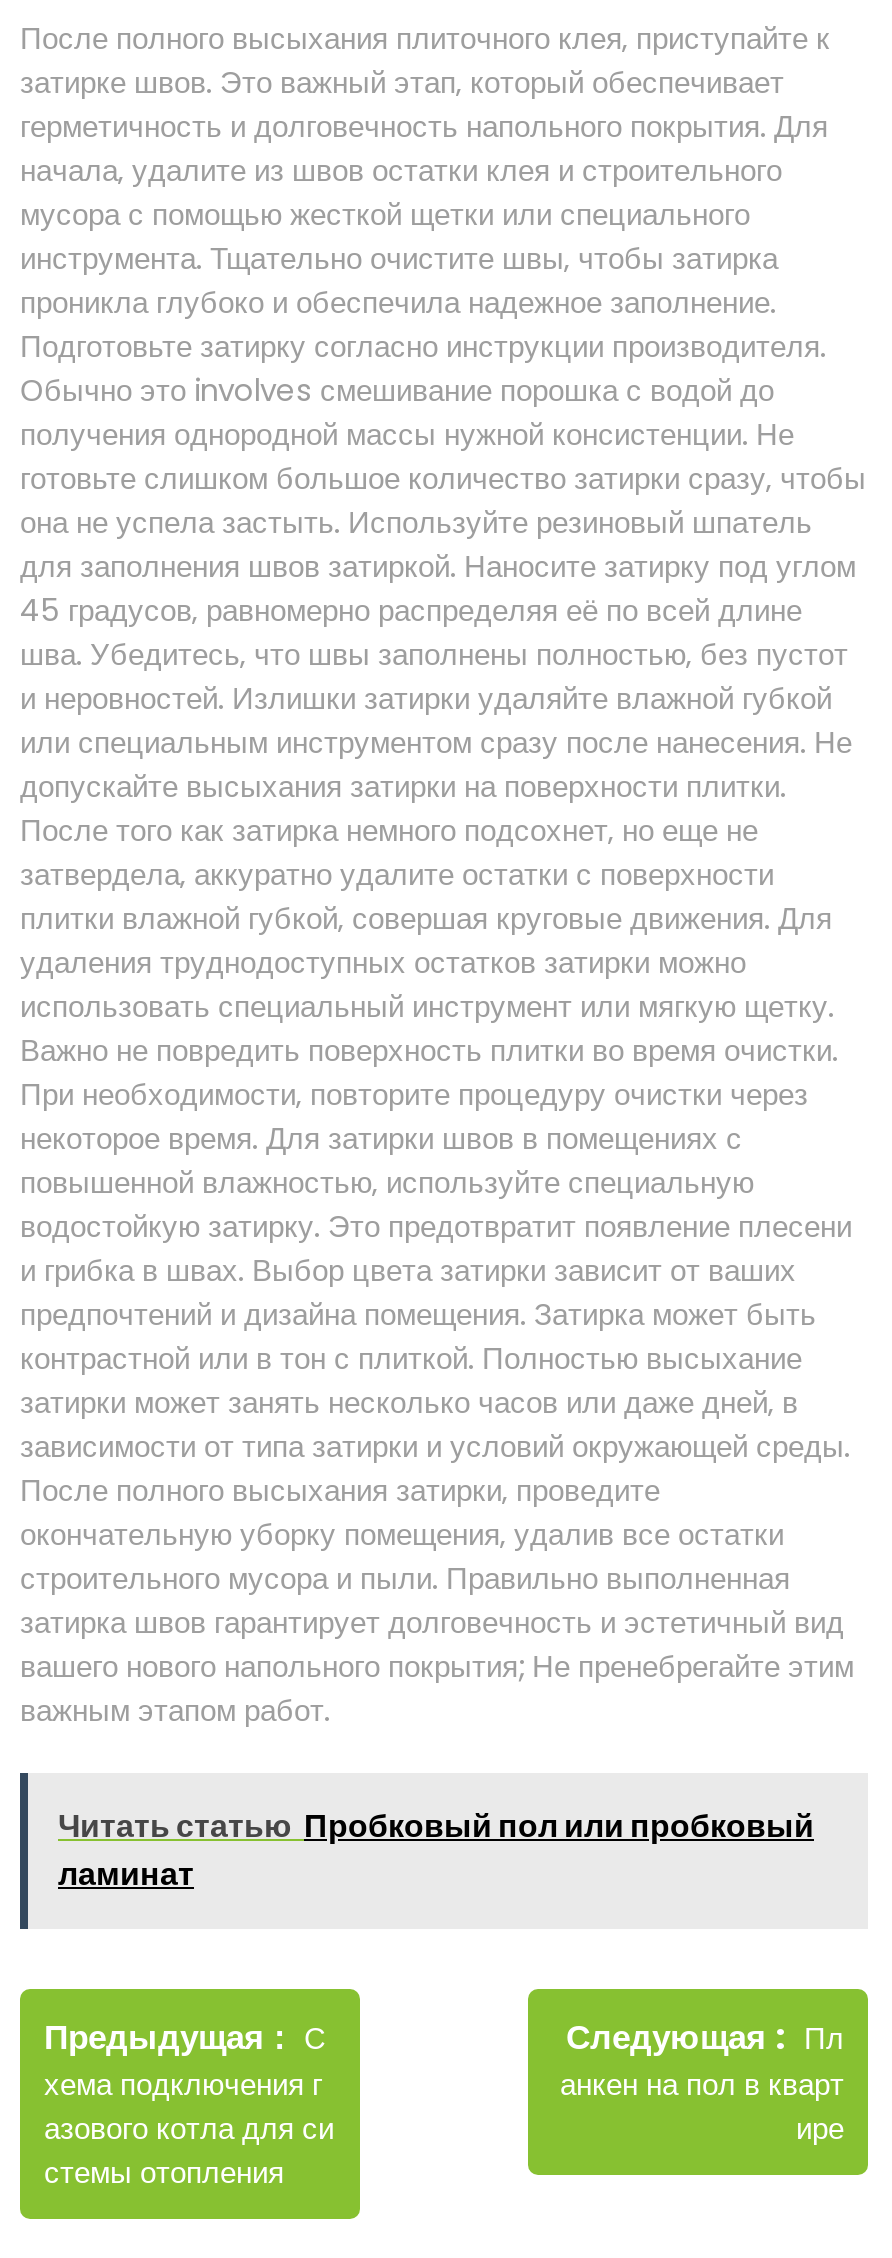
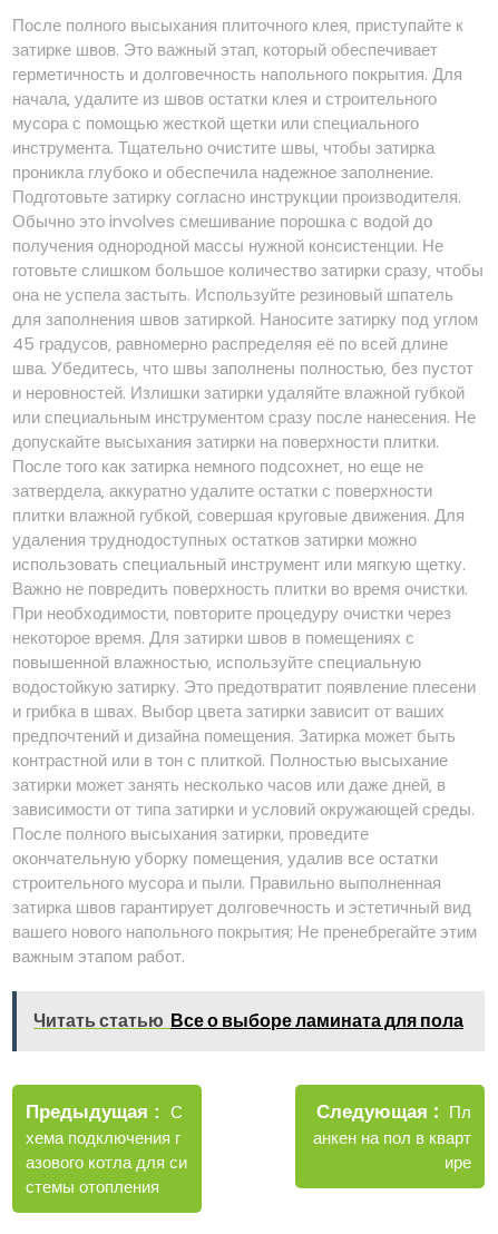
- Читать статью Пробковый пол или пробковый
- ламинат
+ Читать статью Все о выборе ламината для пола
